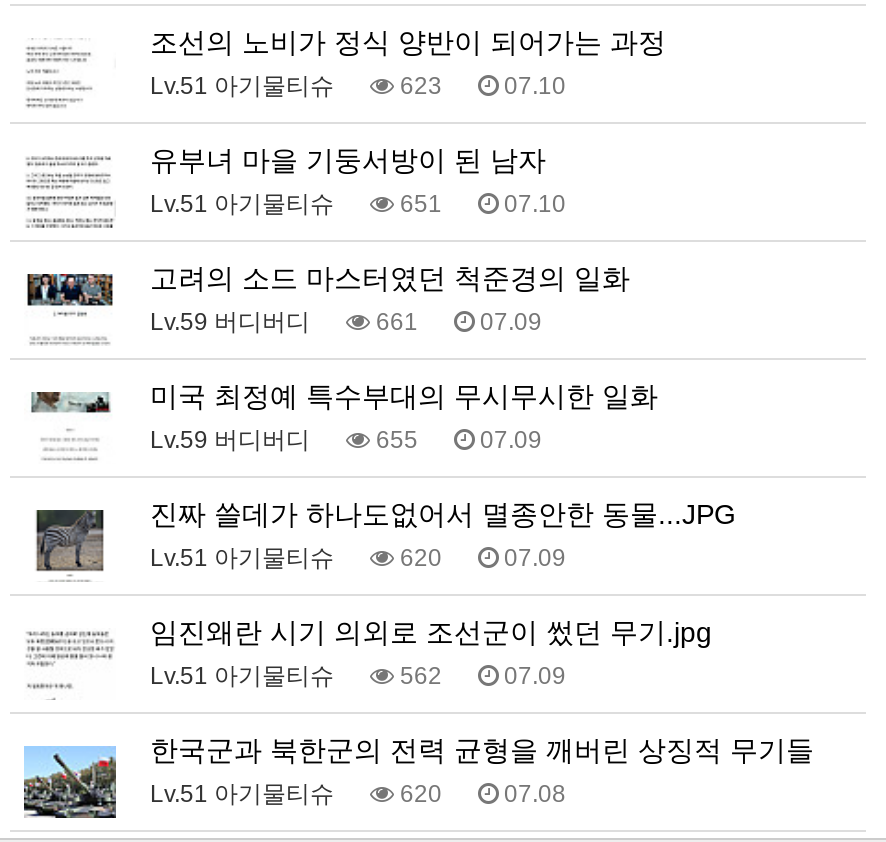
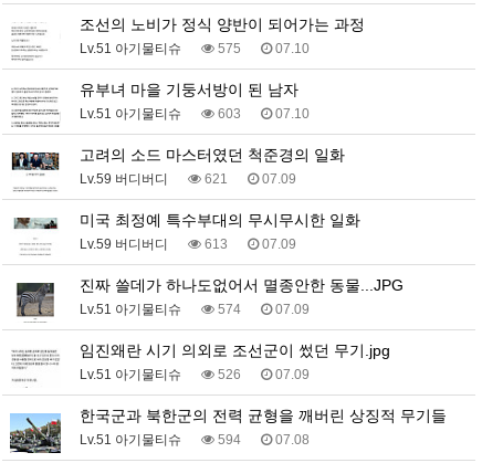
- 623 07.10
+ 575 07.10

- 651 07.10
+ 603 07.10

- 661 07.09
+ 621 07.09

- 655 07.09
+ 613 07.09

- 620 07.09
+ 574 07.09

- 562 07.09
+ 526 07.09

- 620 07.08
+ 594 07.08
